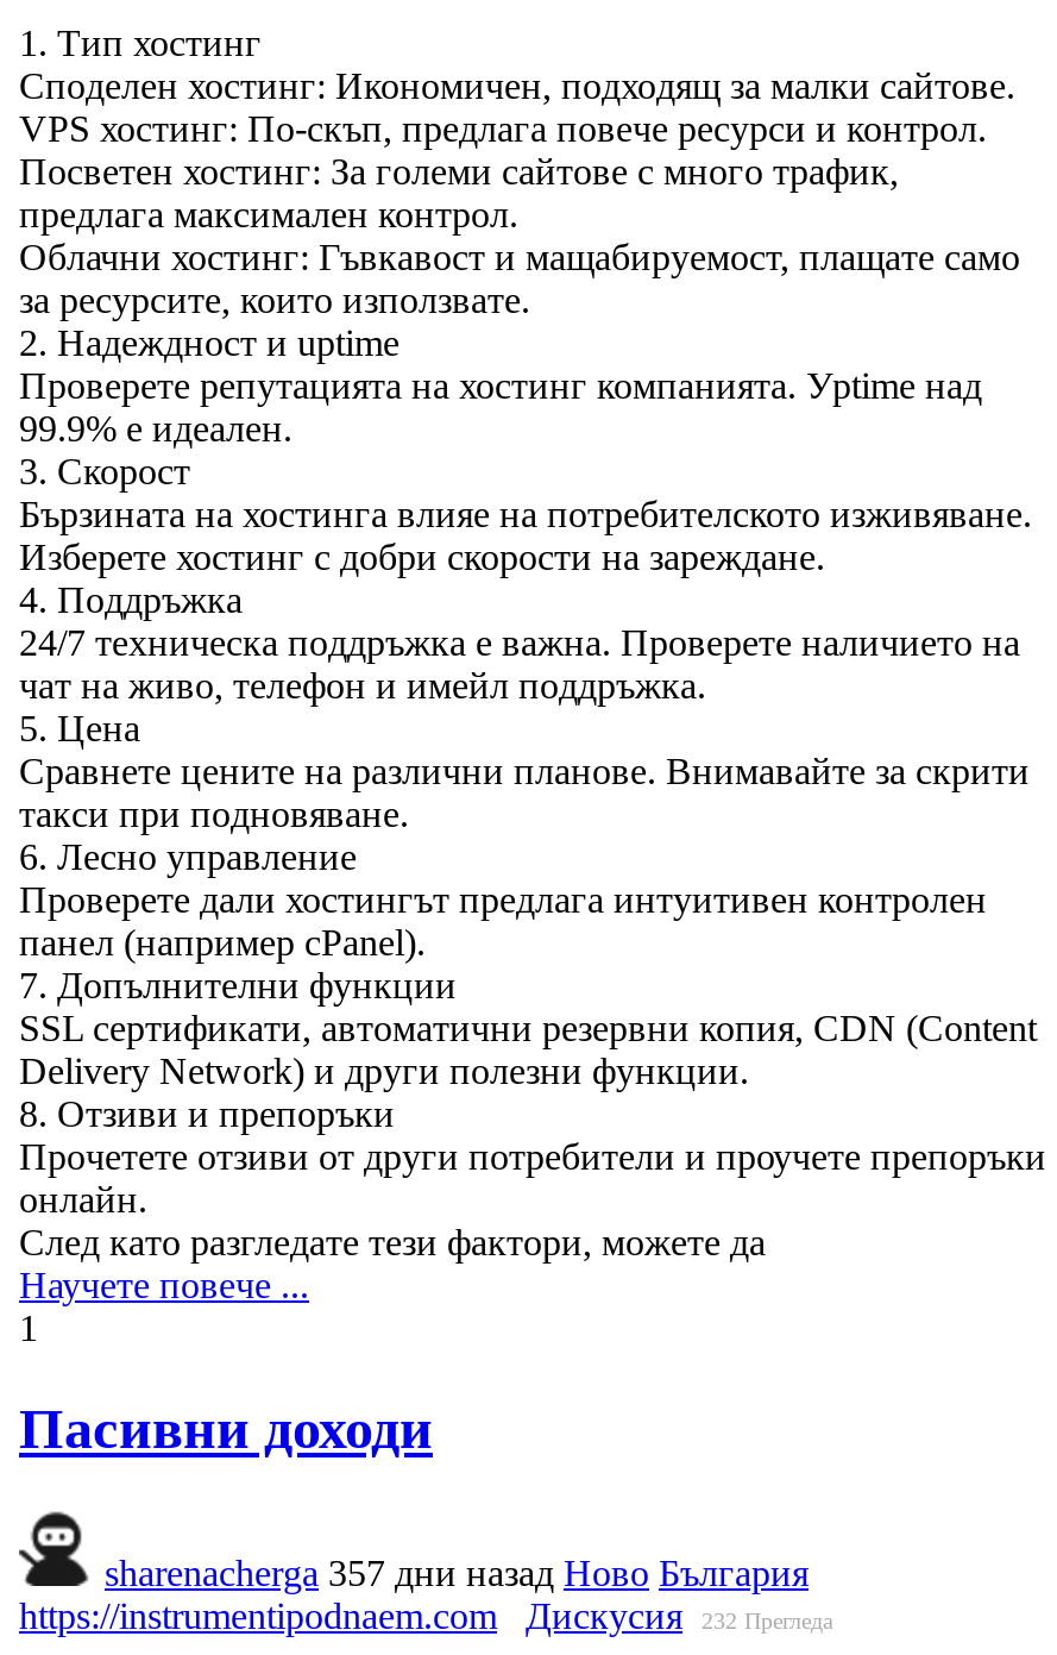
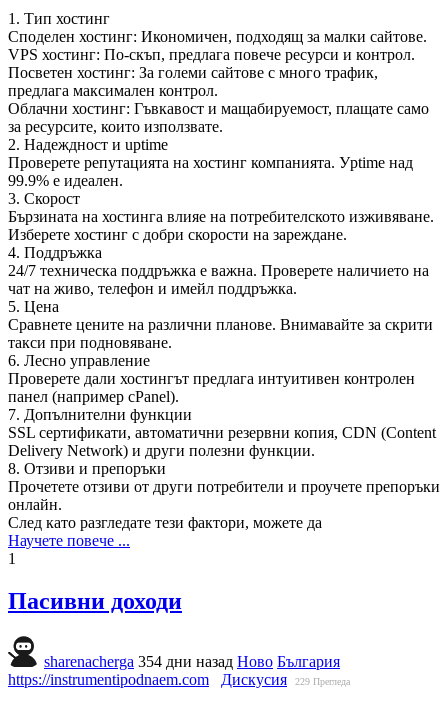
- sharenacherga 357 дни назад Ново България
+ sharenacherga 354 дни назад Ново България

- https://instrumentipodnaem.com Дискусия 232 Прегледа
+ https://instrumentipodnaem.com Дискусия 229 Прегледа
